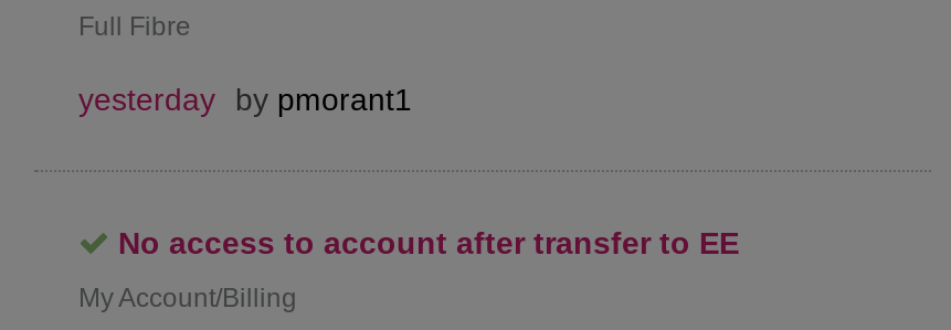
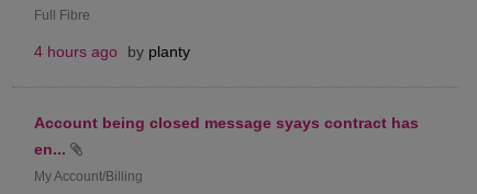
- yesterday by pmorant1
+ 4 hours ago by planty

- No access to account after transfer to EE
+ Account being closed message syays contract has
+ en...
